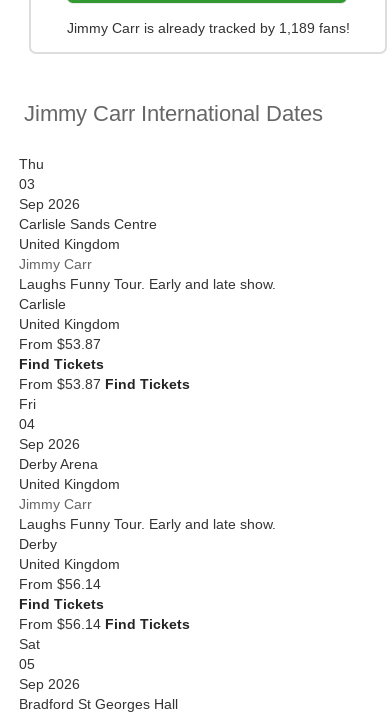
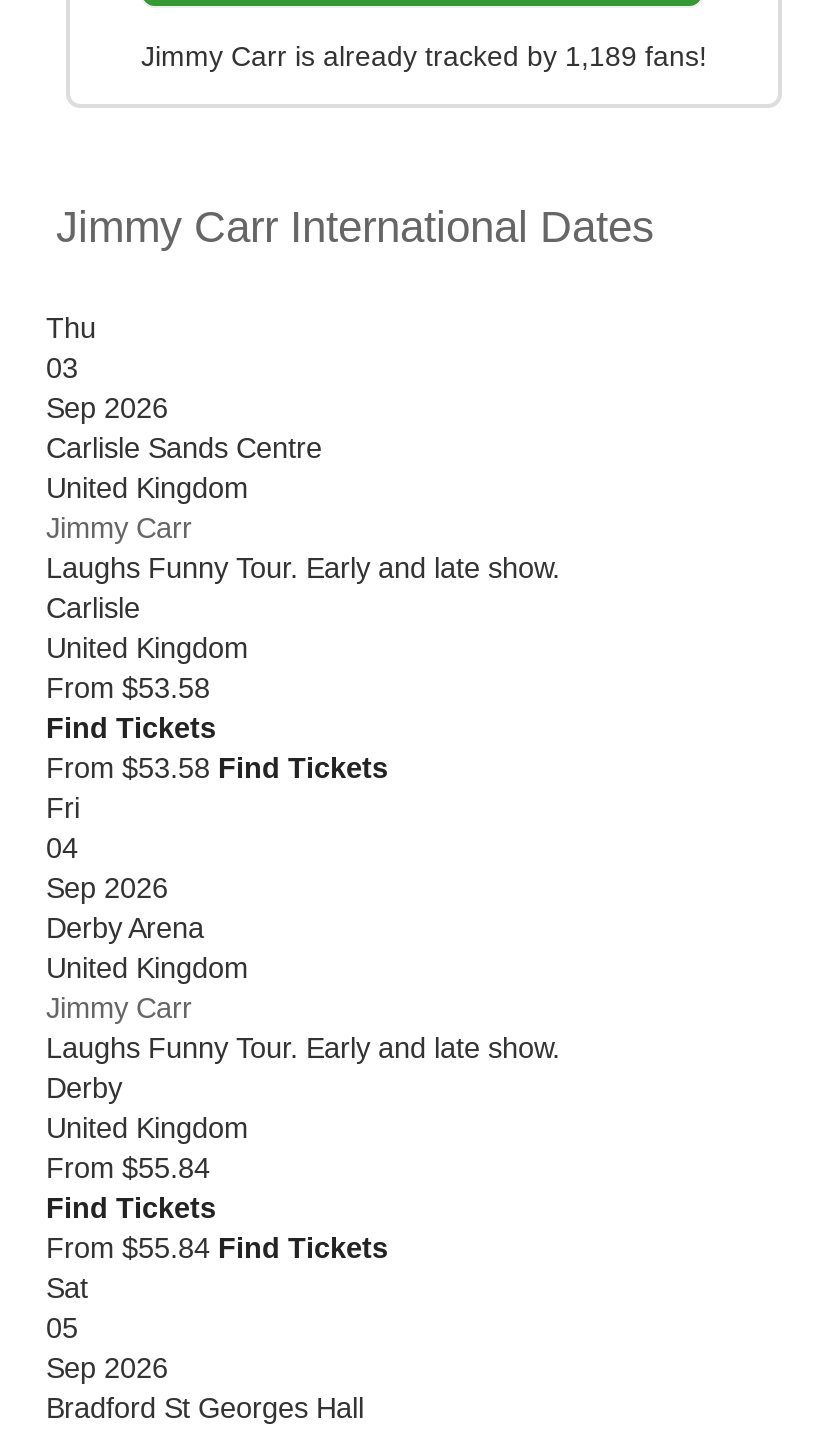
- From $53.87
+ From $53.58

- From $53.87 Find Tickets
+ From $53.58 Find Tickets

- From $56.14
+ From $55.84

- From $56.14 Find Tickets
+ From $55.84 Find Tickets
